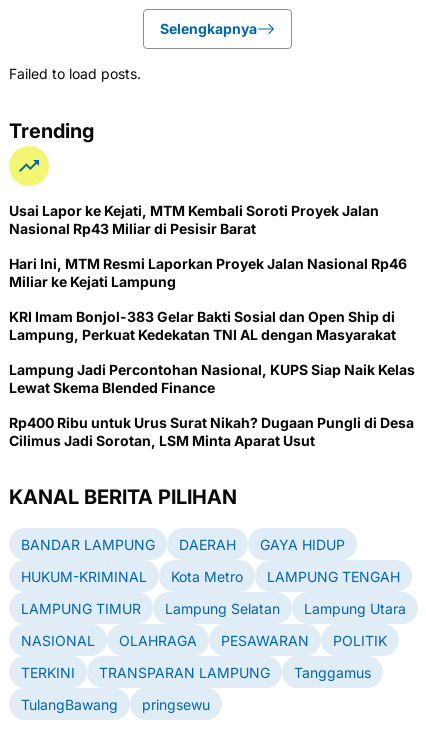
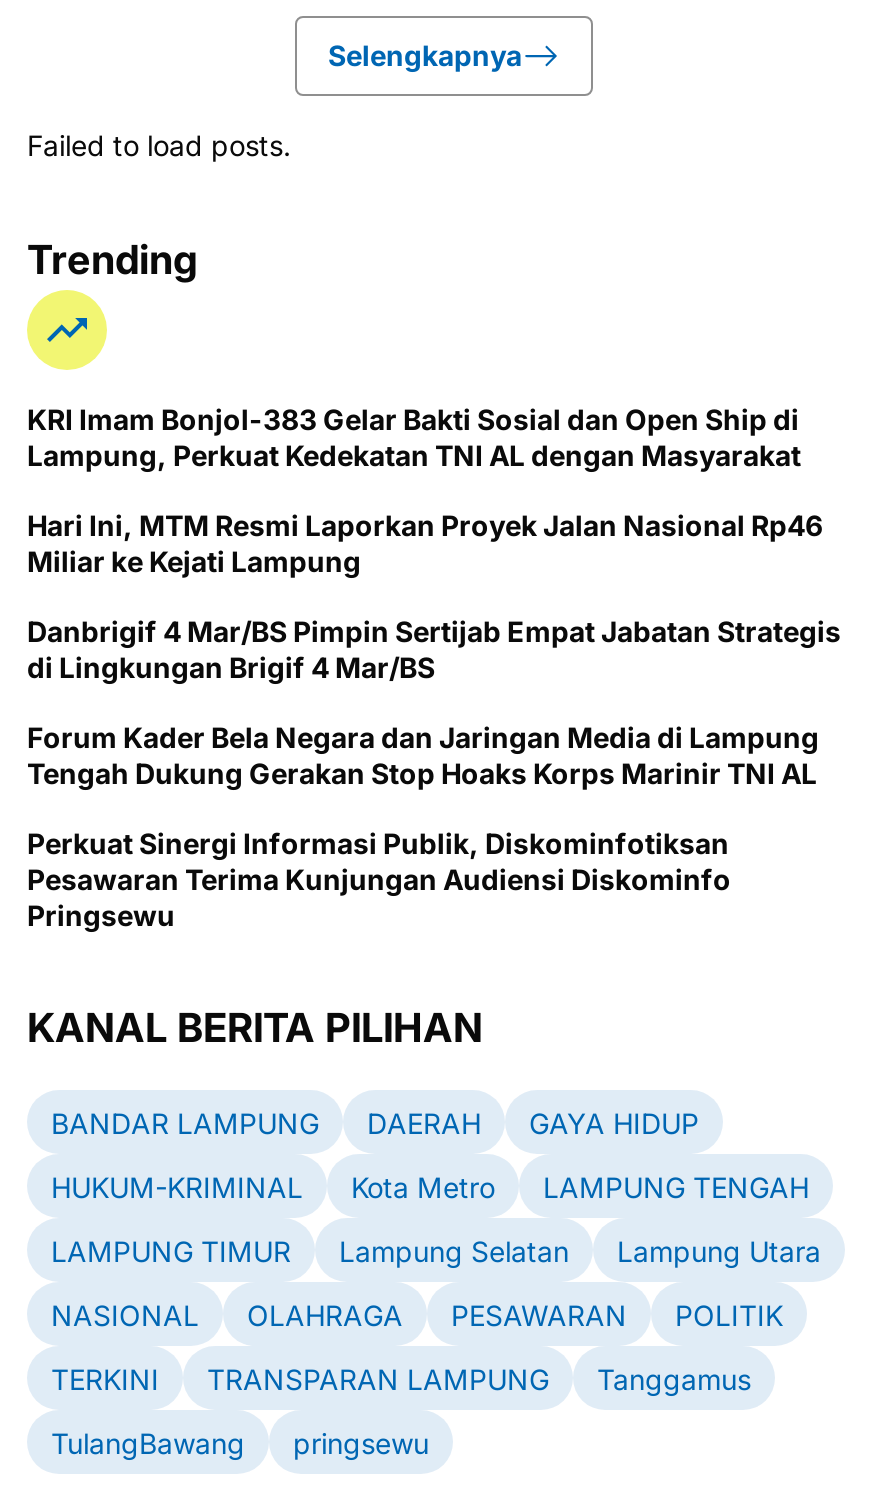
- Usai Lapor ke Kejati, MTM Kembali Soroti Proyek Jalan
- Nasional Rp43 Miliar di Pesisir Barat

+ Danbrigif 4 Mar/BS Pimpin Sertijab Empat Jabatan Strategis
+ di Lingkungan Brigif 4 Mar/BS

moved up: KRI Imam Bonjol-383 Gelar Bakti Sosial dan Open Ship di | Lampung, Perkuat Kedekatan TNI AL dengan Masyarakat

- Lampung Jadi Percontohan Nasional, KUPS Siap Naik Kelas
- Lewat Skema Blended Finance
+ Forum Kader Bela Negara dan Jaringan Media di Lampung
+ Tengah Dukung Gerakan Stop Hoaks Korps Marinir TNI AL

- Rp400 Ribu untuk Urus Surat Nikah? Dugaan Pungli di Desa
- Cilimus Jadi Sorotan, LSM Minta Aparat Usut
+ Perkuat Sinergi Informasi Publik, Diskominfotiksan
+ Pesawaran Terima Kunjungan Audiensi Diskominfo
+ Pringsewu
